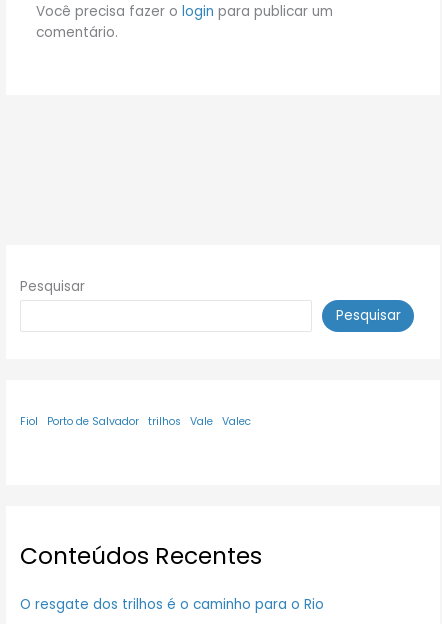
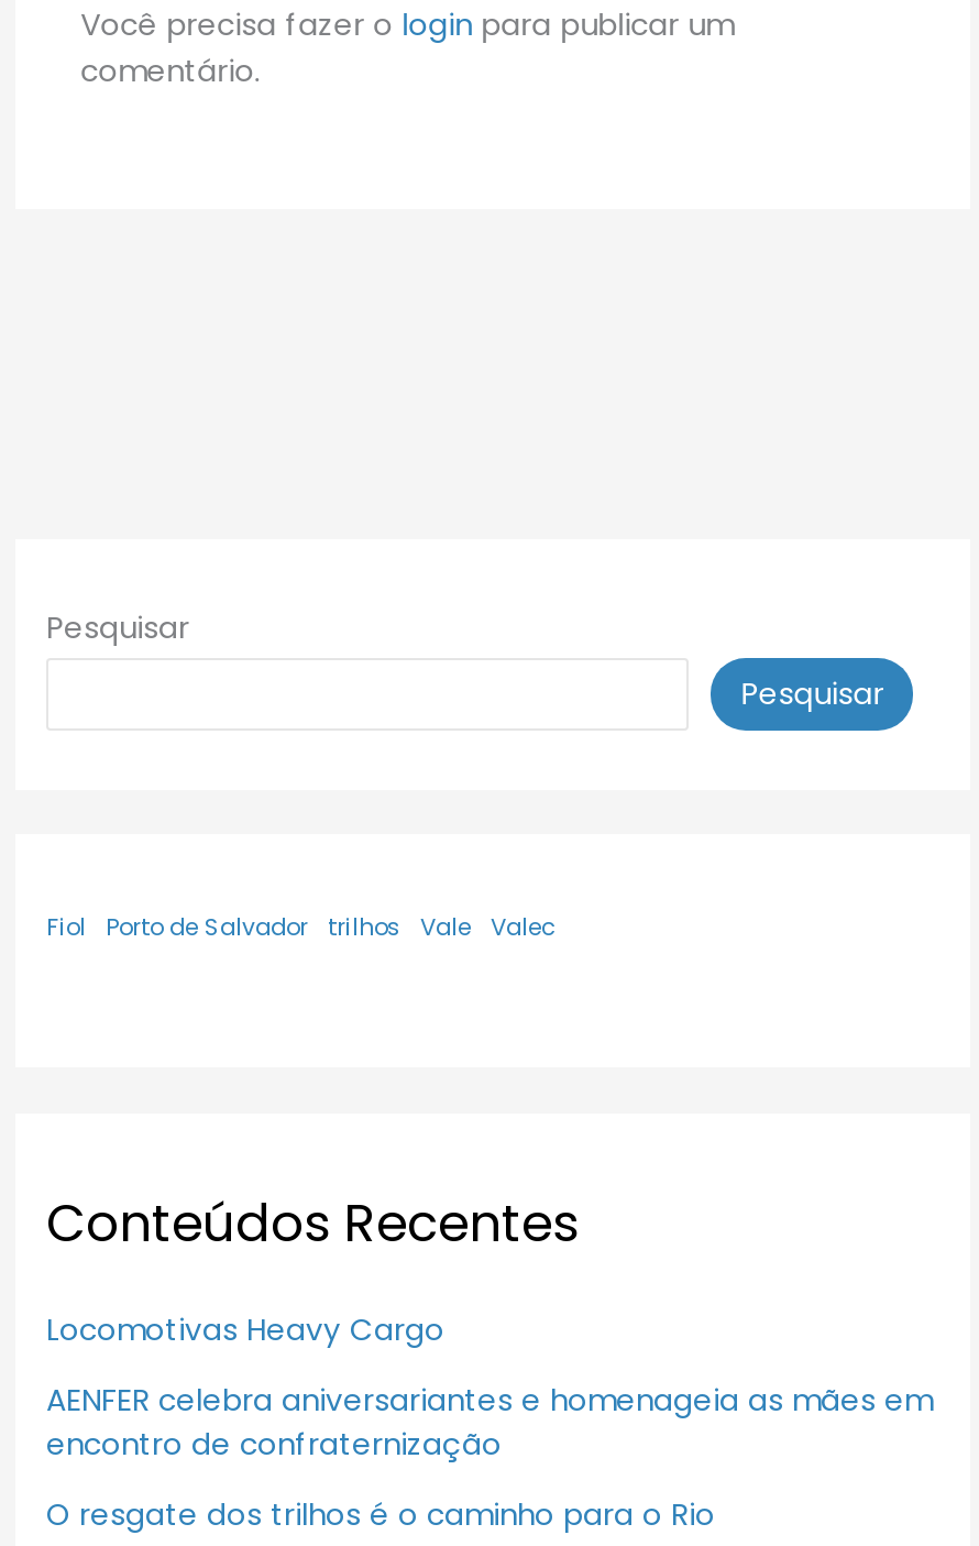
+ Locomotivas Heavy Cargo
+ AENFER celebra aniversariantes e homenageia as mães em
+ encontro de confraternização
